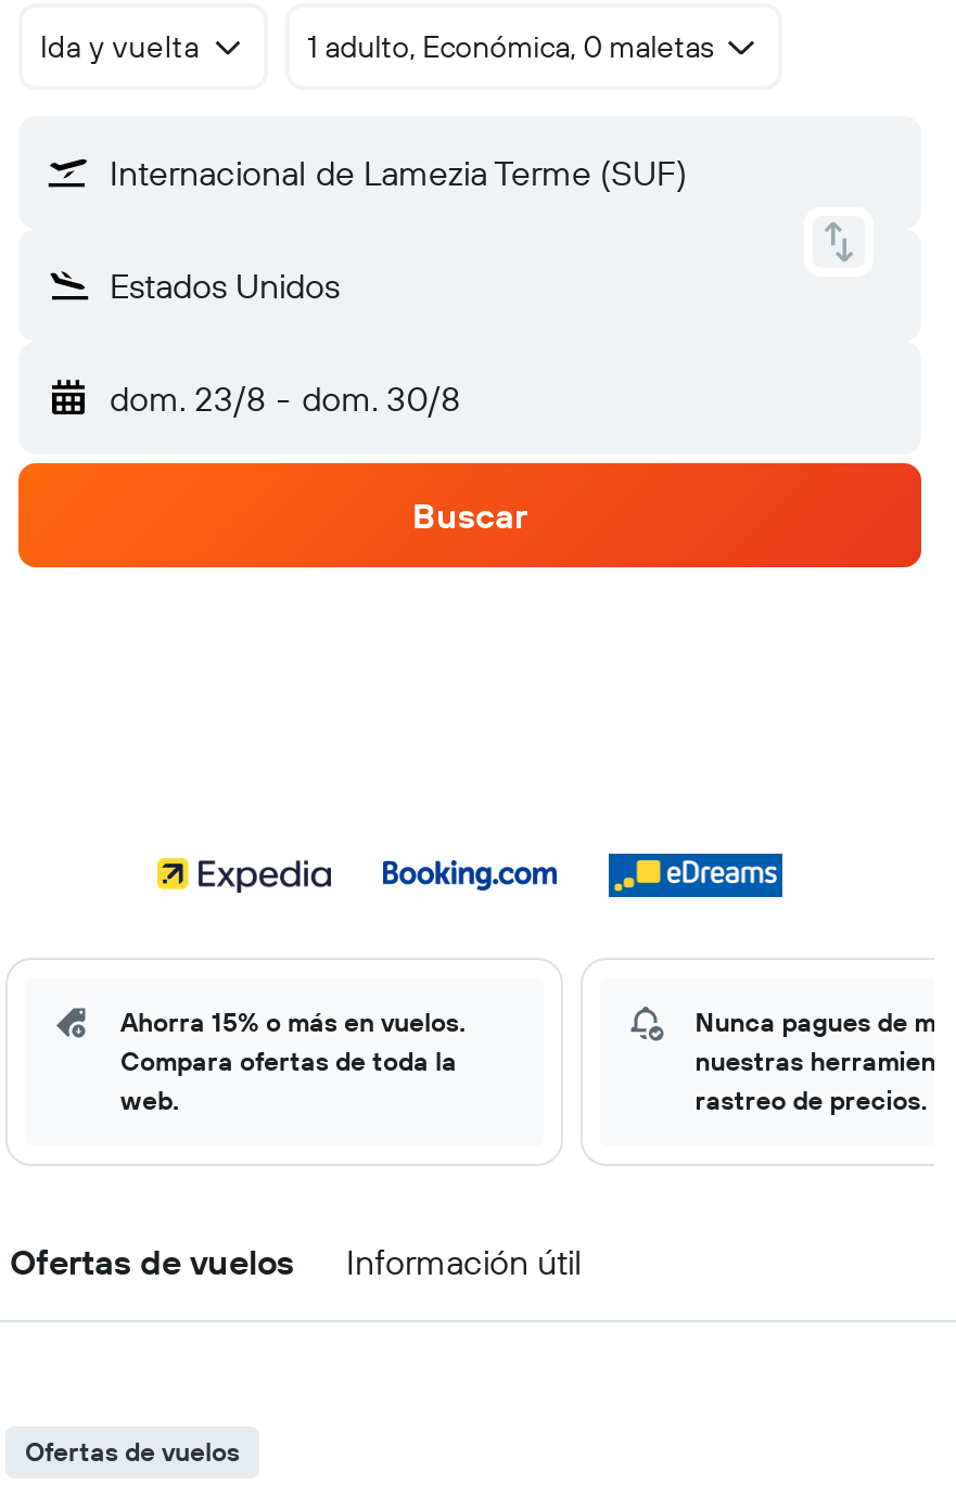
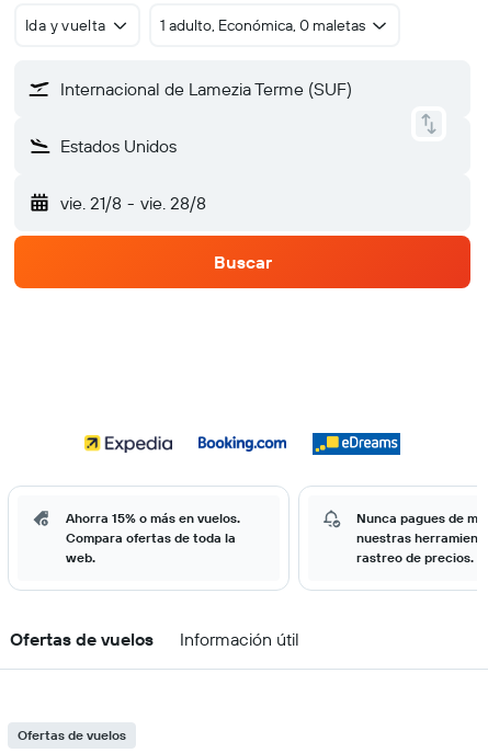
- dom. 23/8 - dom. 30/8
+ vie. 21/8 - vie. 28/8
